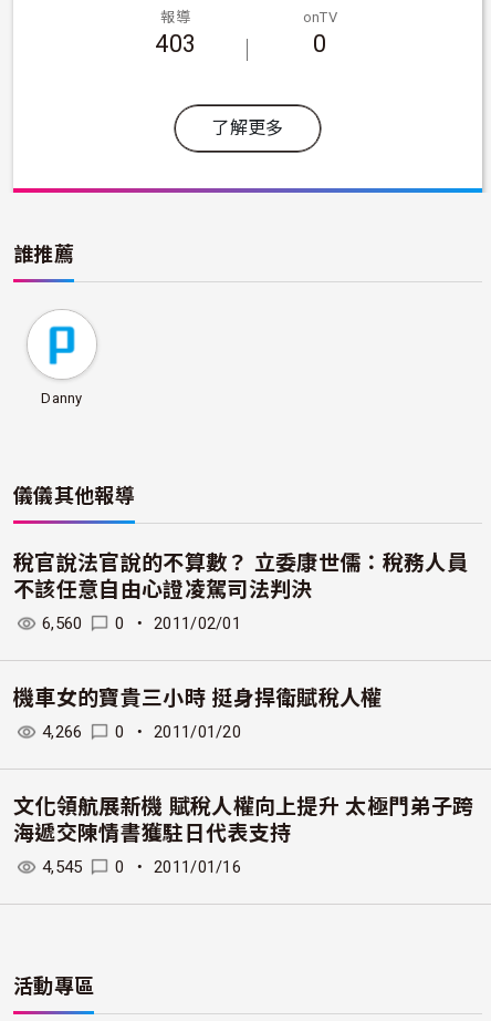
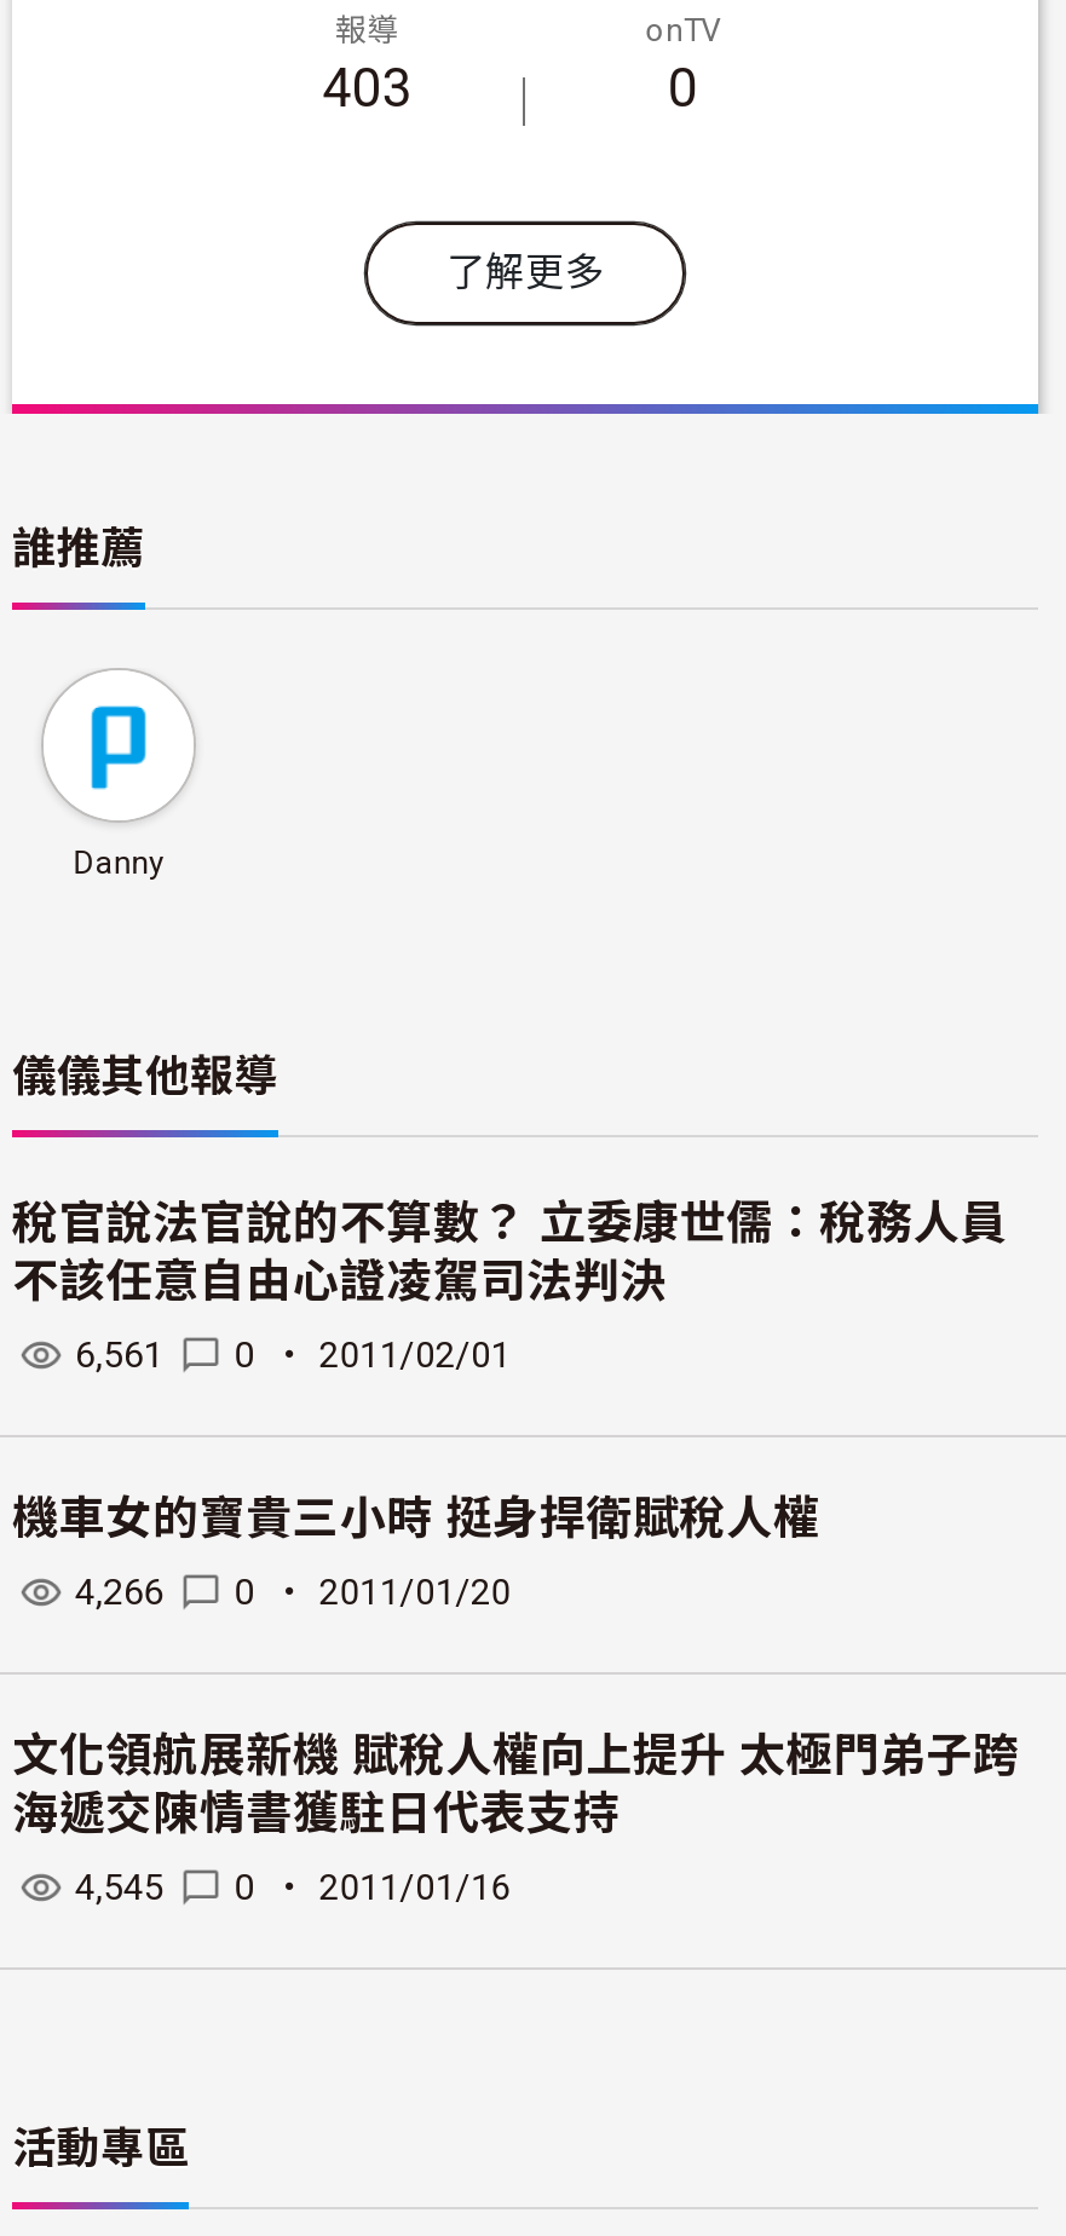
- 6,560 0 ・2011/02/01
+ 6,561 0 ・2011/02/01
